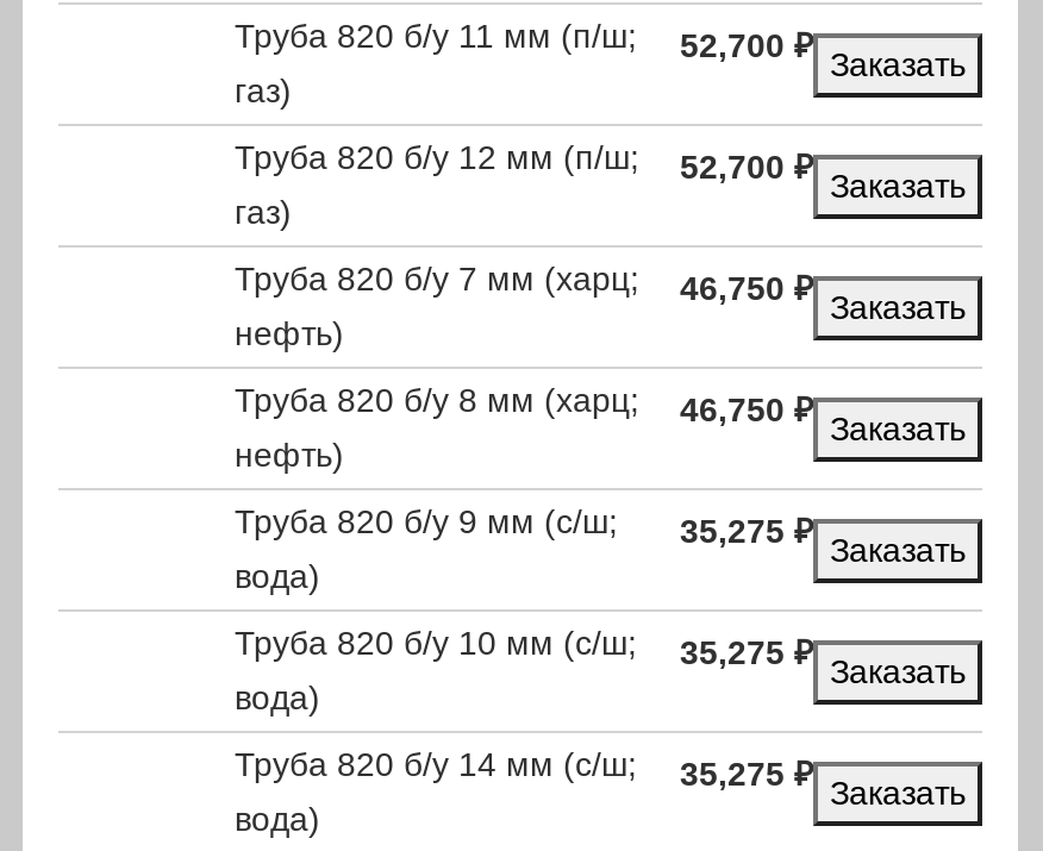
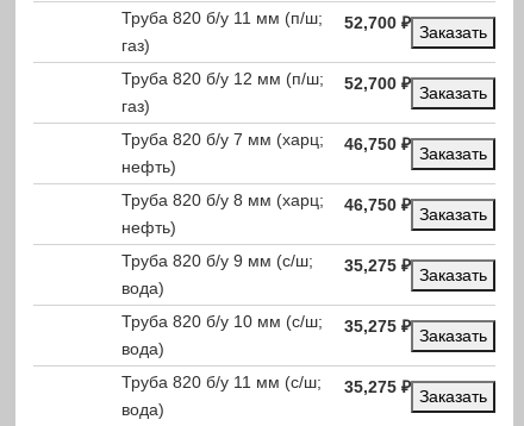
- Труба 820 б/у 14 мм (с/ш; 35,275 ₽ Заказать
+ Труба 820 б/у 11 мм (с/ш; 35,275 ₽ Заказать
